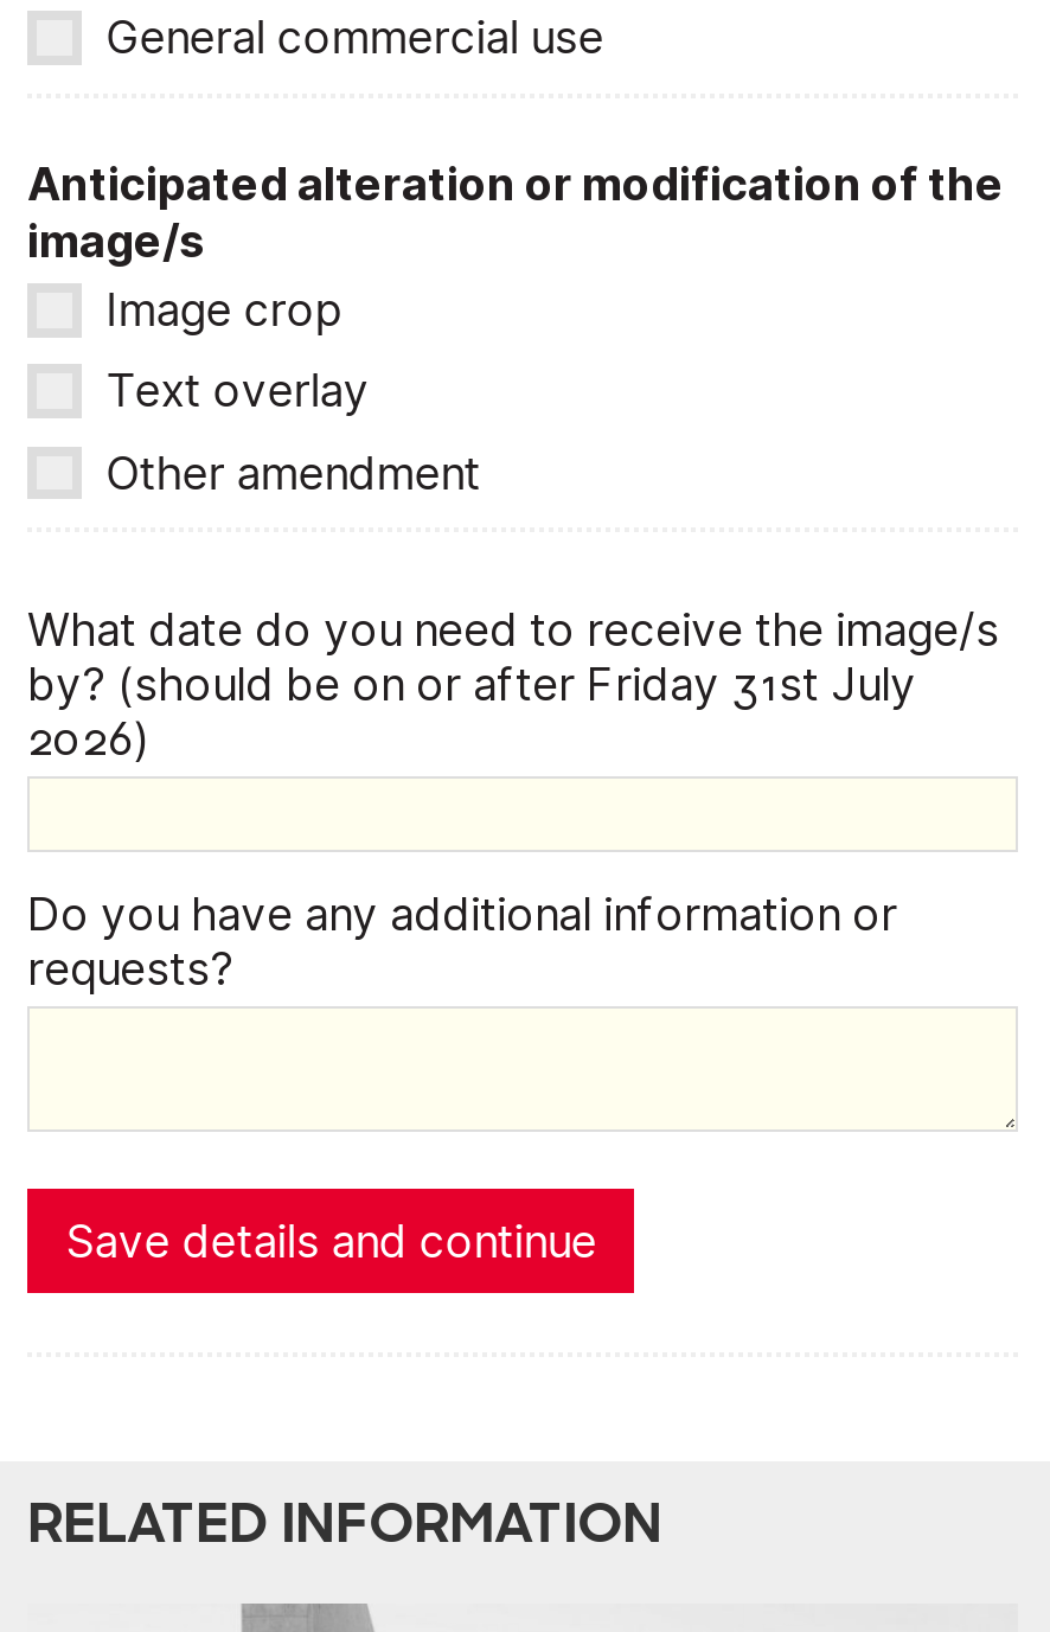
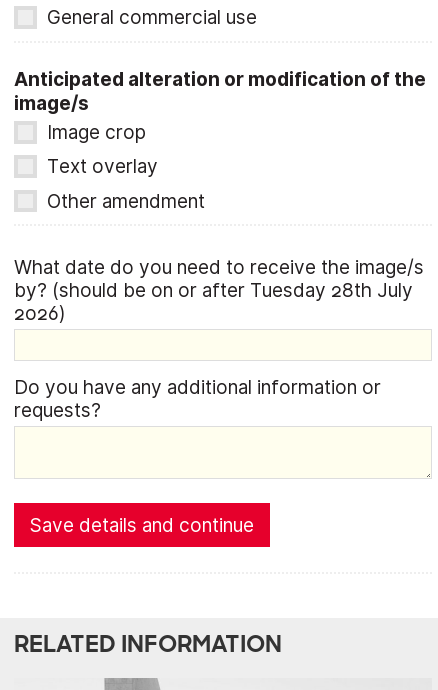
- by? (should be on or after Friday 31st July
+ by? (should be on or after Tuesday 28th July
